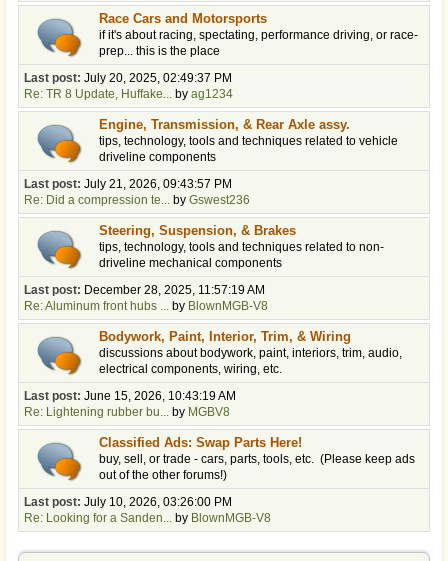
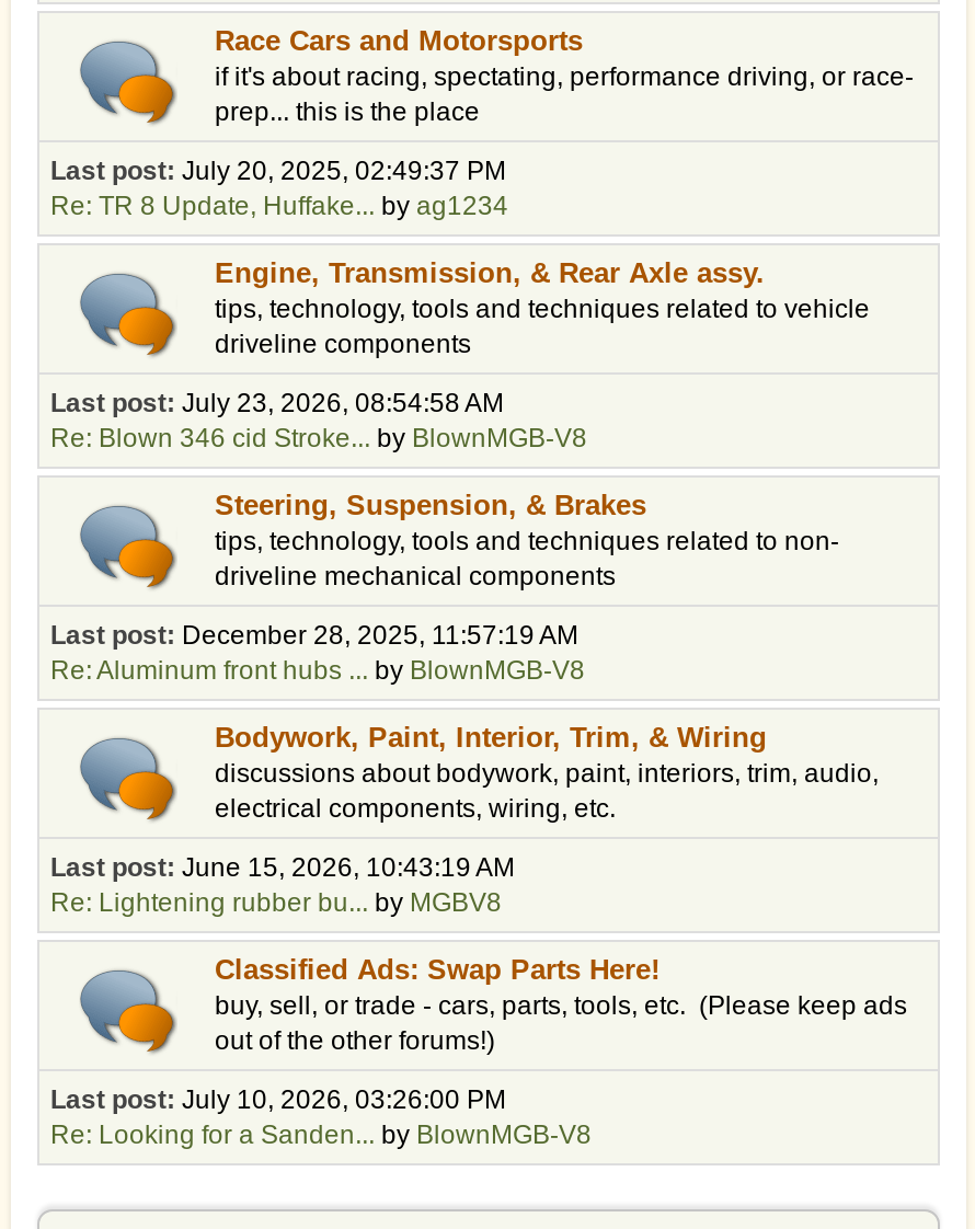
- Last post: July 21, 2026, 09:43:57 PM
+ Last post: July 23, 2026, 08:54:58 AM

- Re: Did a compression te... by Gswest236
+ Re: Blown 346 cid Stroke... by BlownMGB-V8
